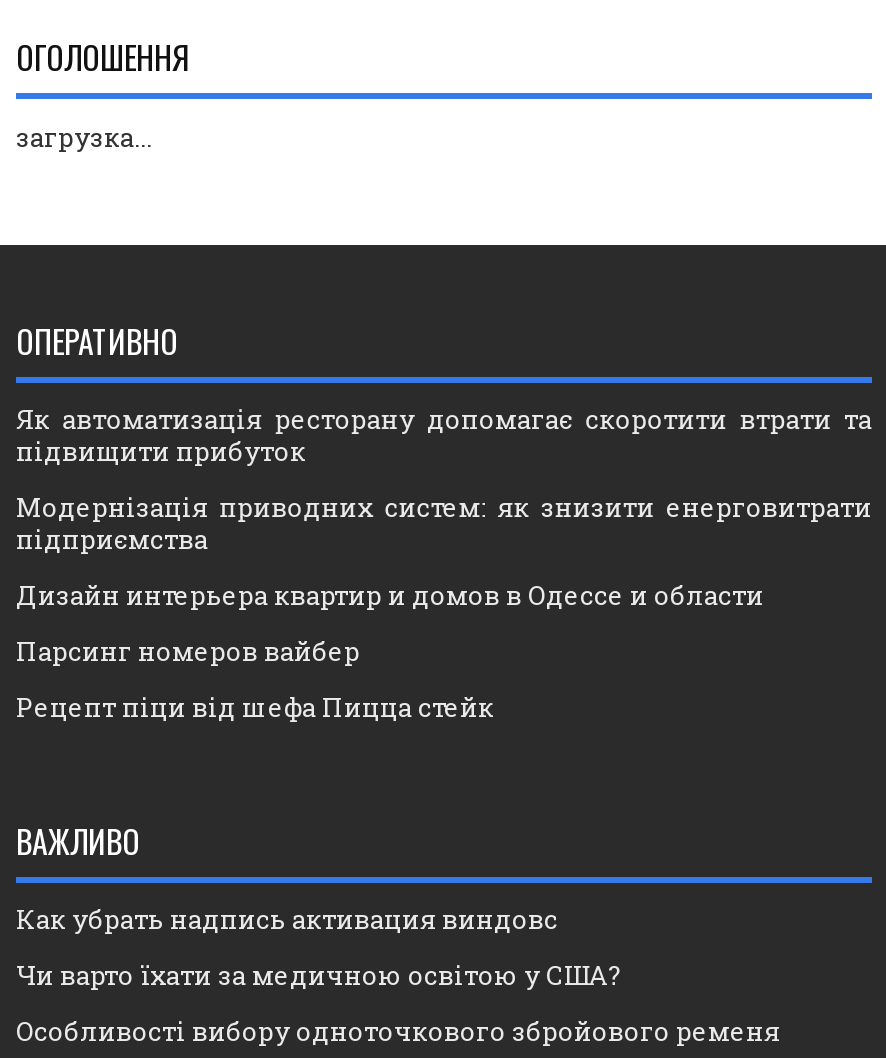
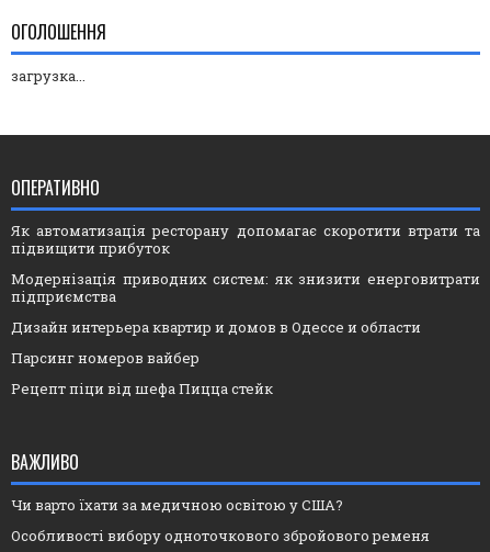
- Как убрать надпись активация виндовс
